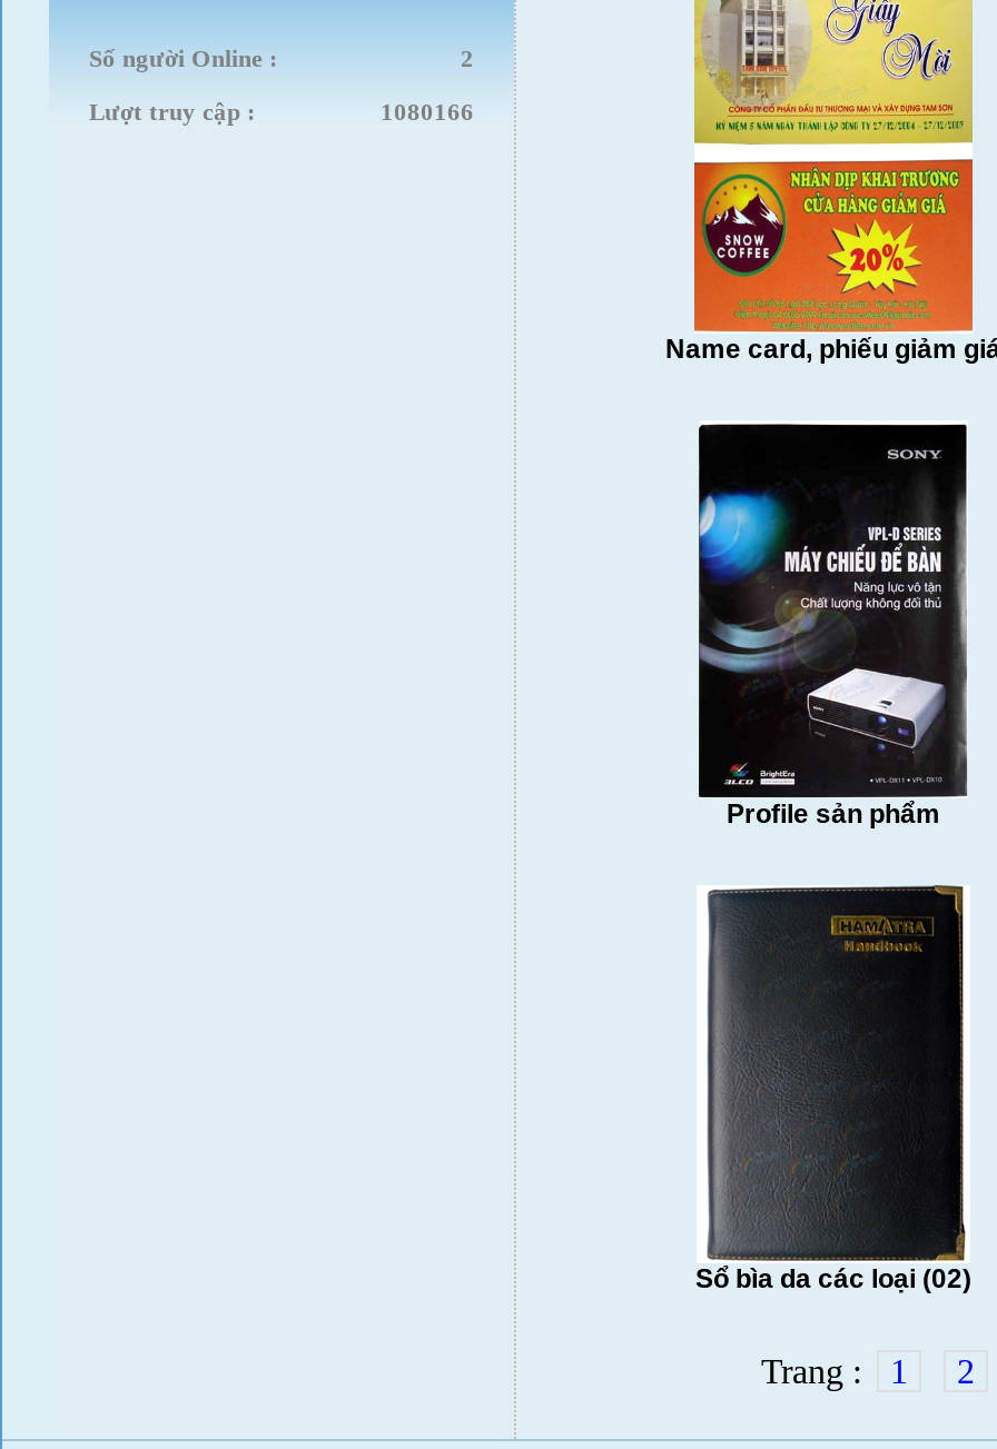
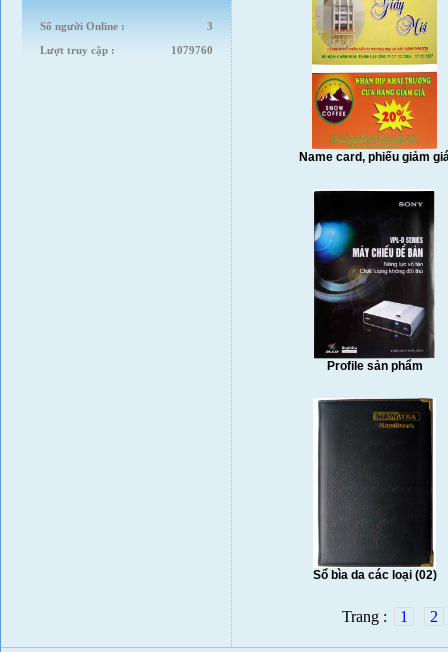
- 2
+ 3

- 1080166
+ 1079760
